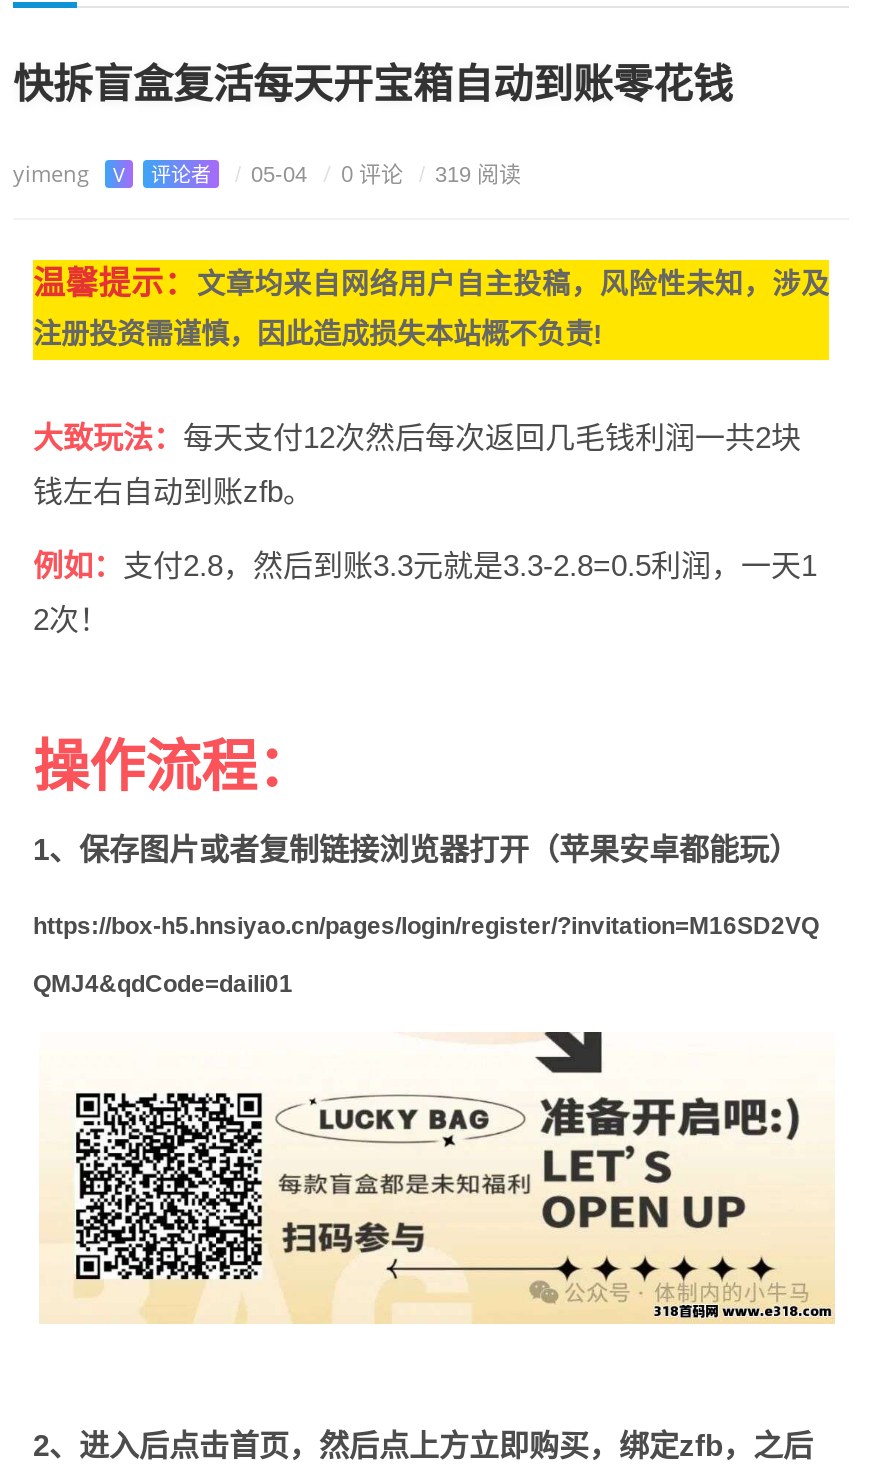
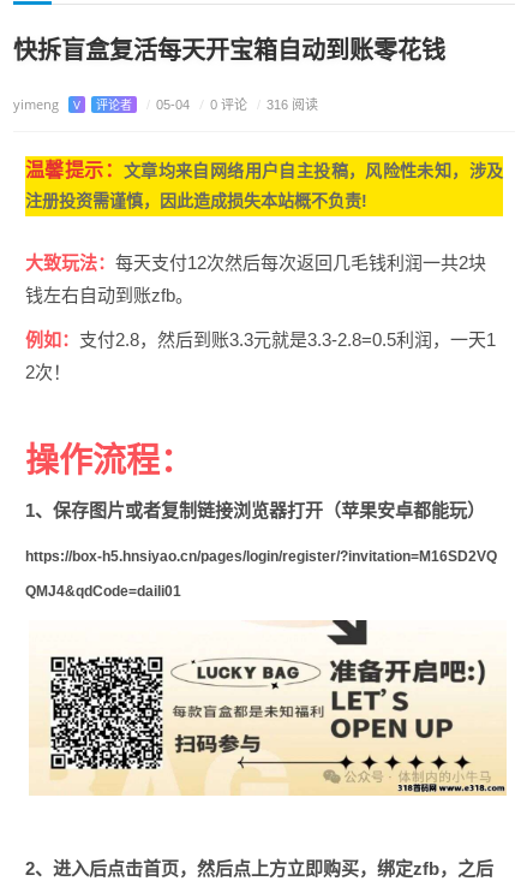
- yimeng V 评论者 / 05-04 / 0 评论 / 319 阅读
+ yimeng V 评论者 / 05-04 / 0 评论 / 316 阅读
